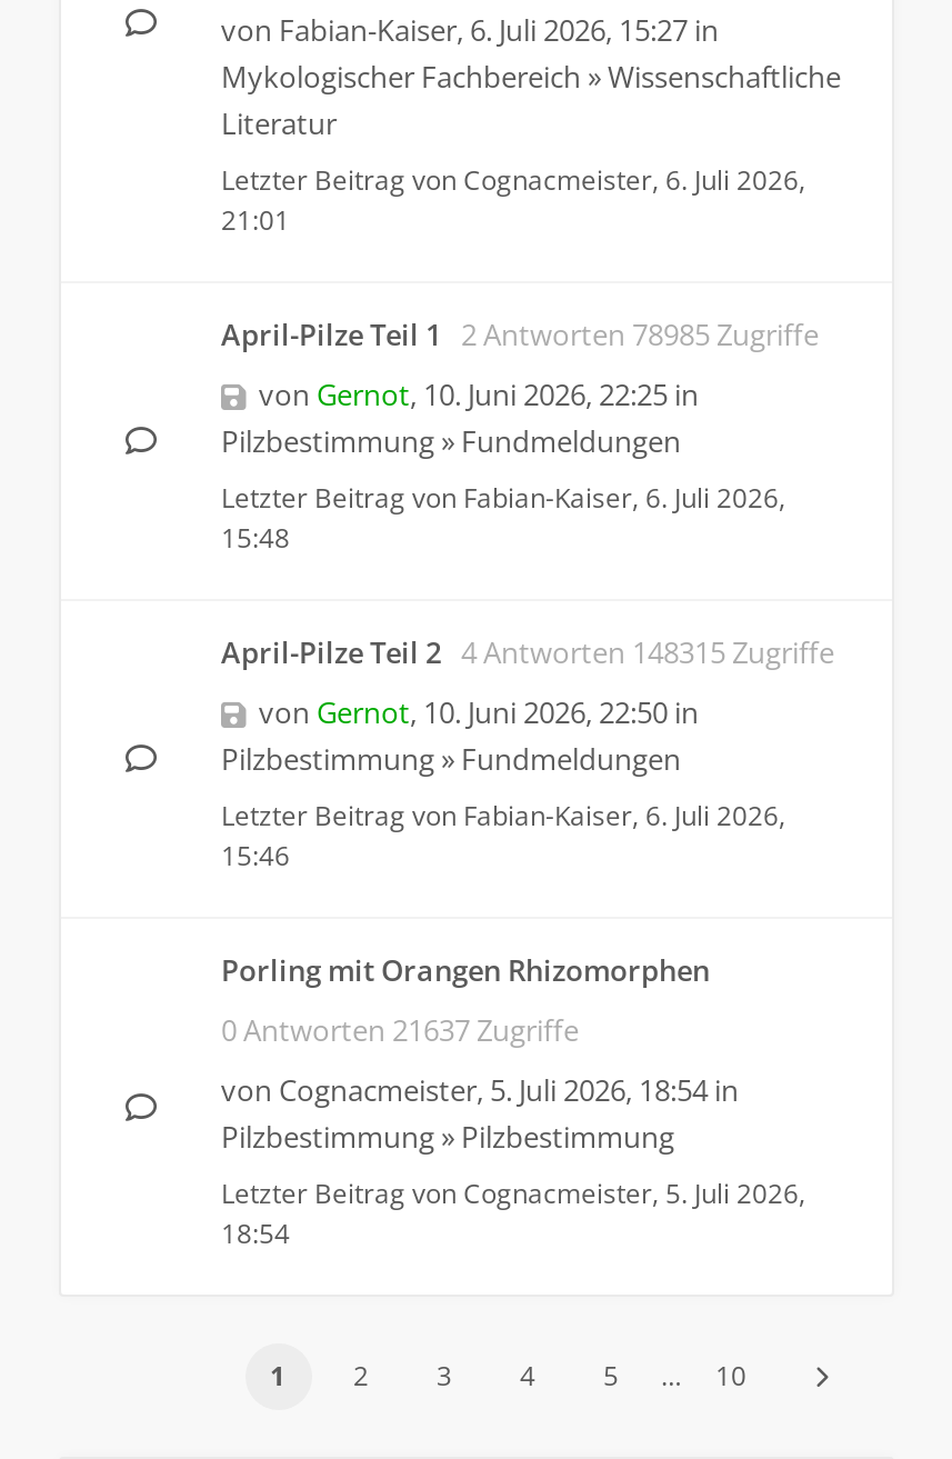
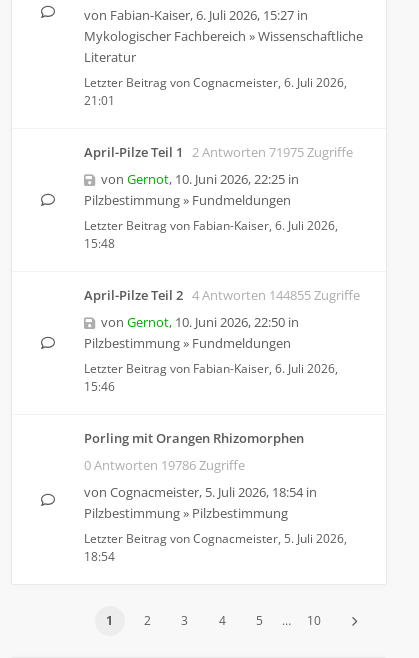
- April-Pilze Teil 1 2 Antworten 78985 Zugriffe
+ April-Pilze Teil 1 2 Antworten 71975 Zugriffe

- April-Pilze Teil 2 4 Antworten 148315 Zugriffe
+ April-Pilze Teil 2 4 Antworten 144855 Zugriffe

- 0 Antworten 21637 Zugriffe
+ 0 Antworten 19786 Zugriffe
